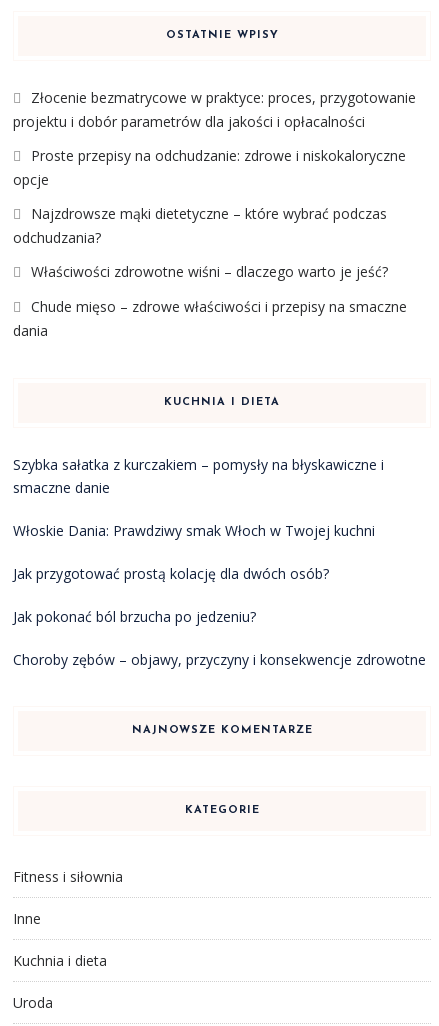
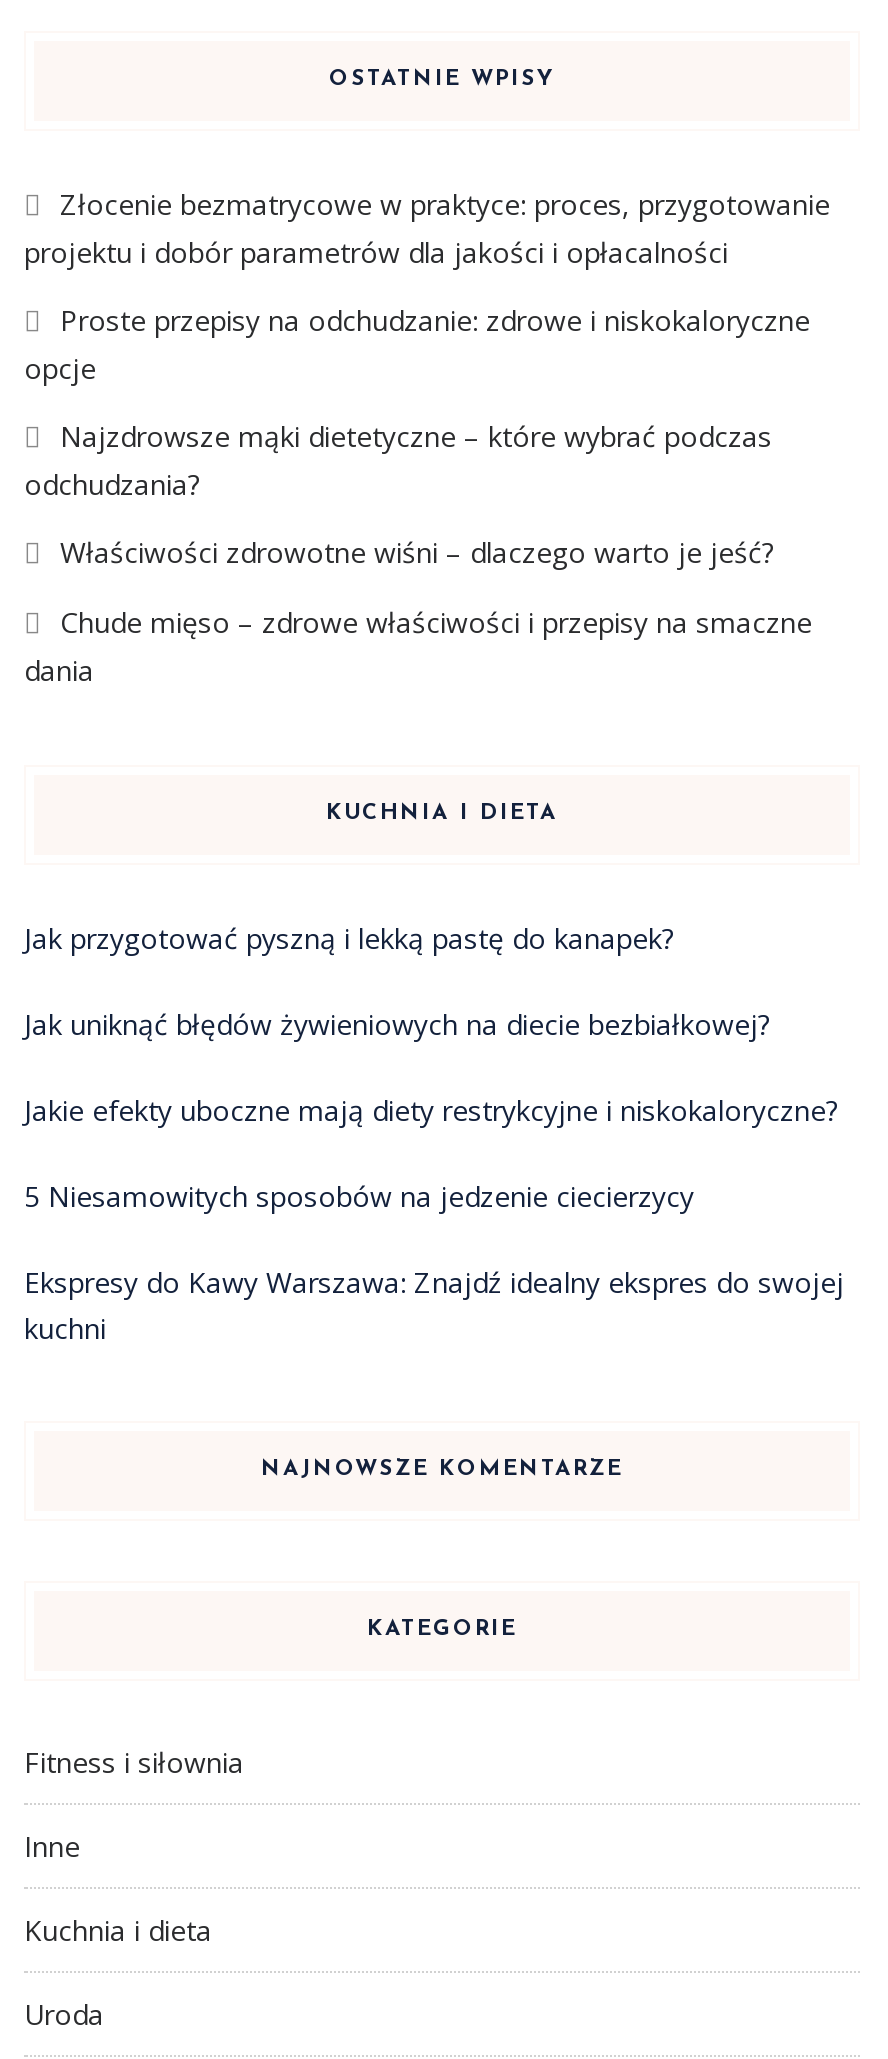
- Szybka sałatka z kurczakiem – pomysły na błyskawiczne i
- smaczne danie
+ Jak przygotować pyszną i lekką pastę do kanapek?

- Włoskie Dania: Prawdziwy smak Włoch w Twojej kuchni
+ Jak uniknąć błędów żywieniowych na diecie bezbiałkowej?

- Jak przygotować prostą kolację dla dwóch osób?
+ Jakie efekty uboczne mają diety restrykcyjne i niskokaloryczne?

- Jak pokonać ból brzucha po jedzeniu?
+ 5 Niesamowitych sposobów na jedzenie ciecierzycy

- Choroby zębów – objawy, przyczyny i konsekwencje zdrowotne
+ Ekspresy do Kawy Warszawa: Znajdź idealny ekspres do swojej
+ kuchni
